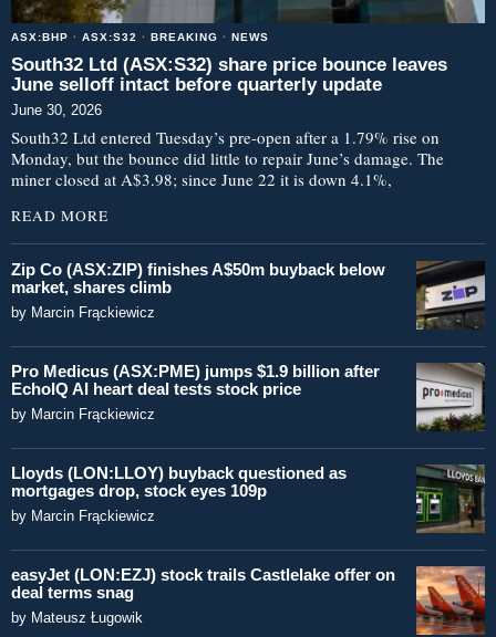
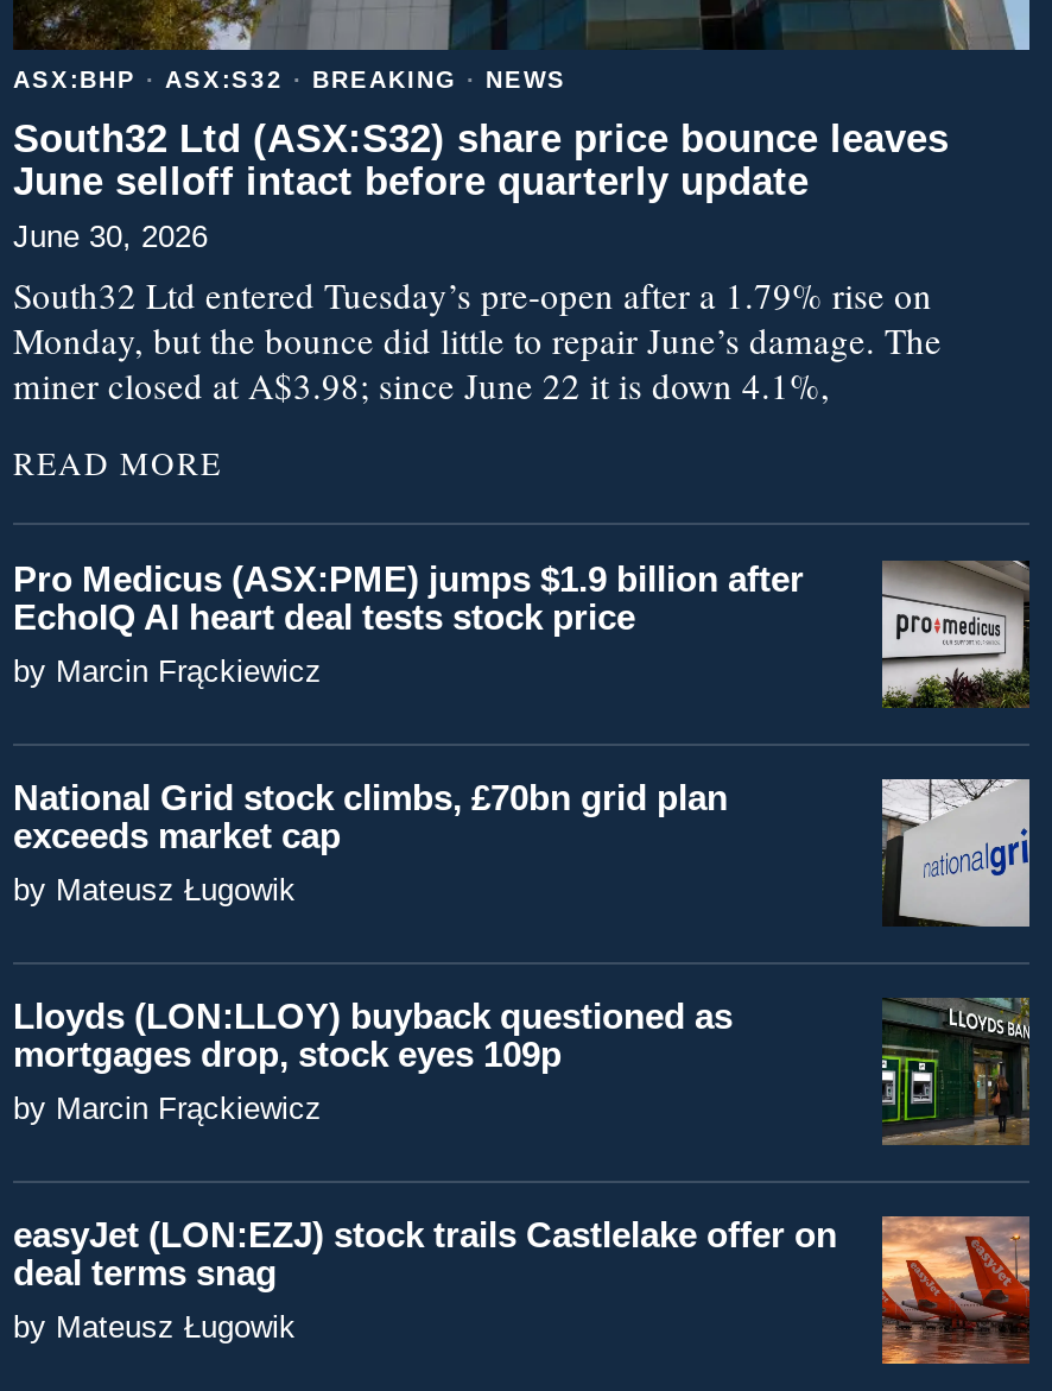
- [image]
- Zip Co (ASX:ZIP) finishes A$50m buyback below
- market, shares climb
- by Marcin Frąckiewicz

moved up: [image] | Pro Medicus (ASX:PME) jumps $1.9 billion after | EchoIQ AI heart deal tests stock price | by Marcin Frąckiewicz

+ National Grid stock climbs, £70bn grid plan
+ exceeds market cap
+ by Mateusz Ługowik

+ [image]
